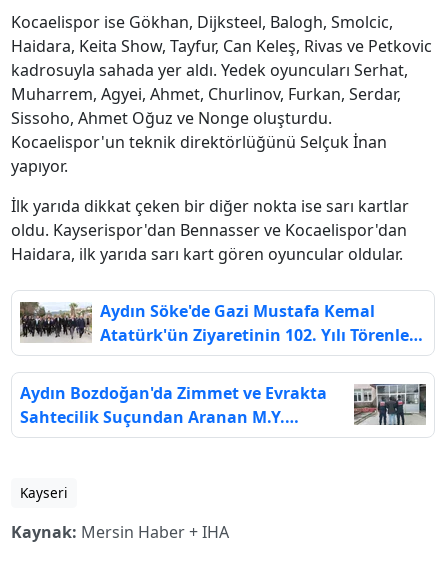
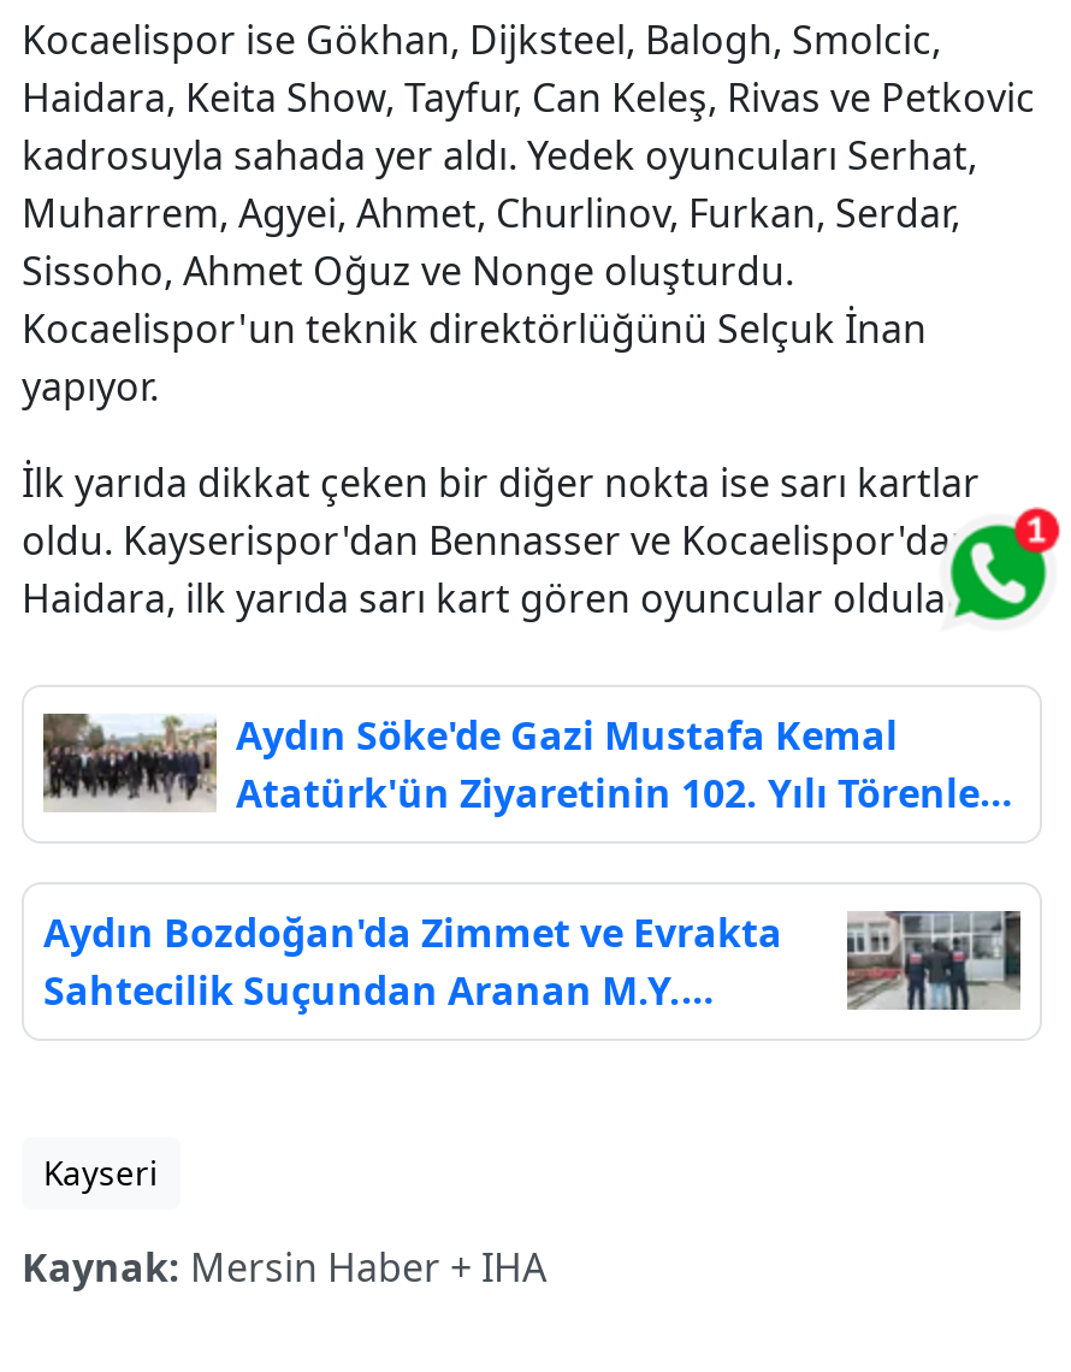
+ [image]
